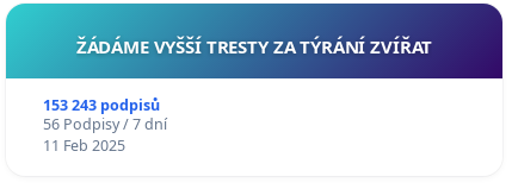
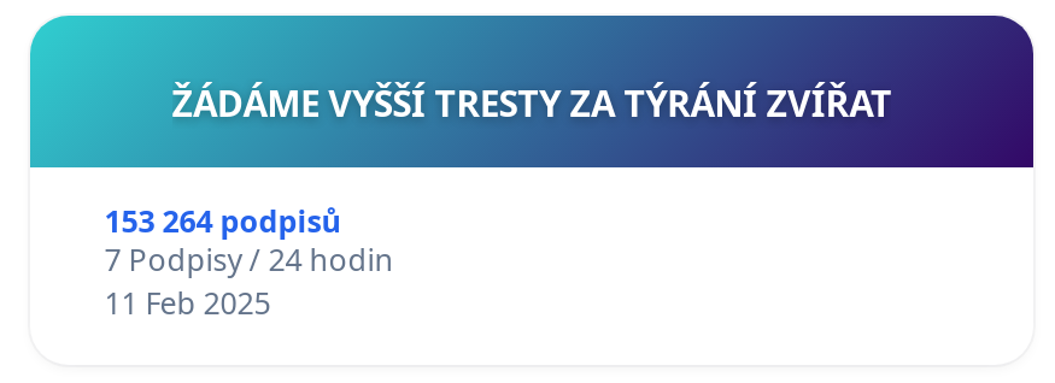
- 153 243 podpisů
+ 153 264 podpisů

- 56 Podpisy / 7 dní
+ 7 Podpisy / 24 hodin
